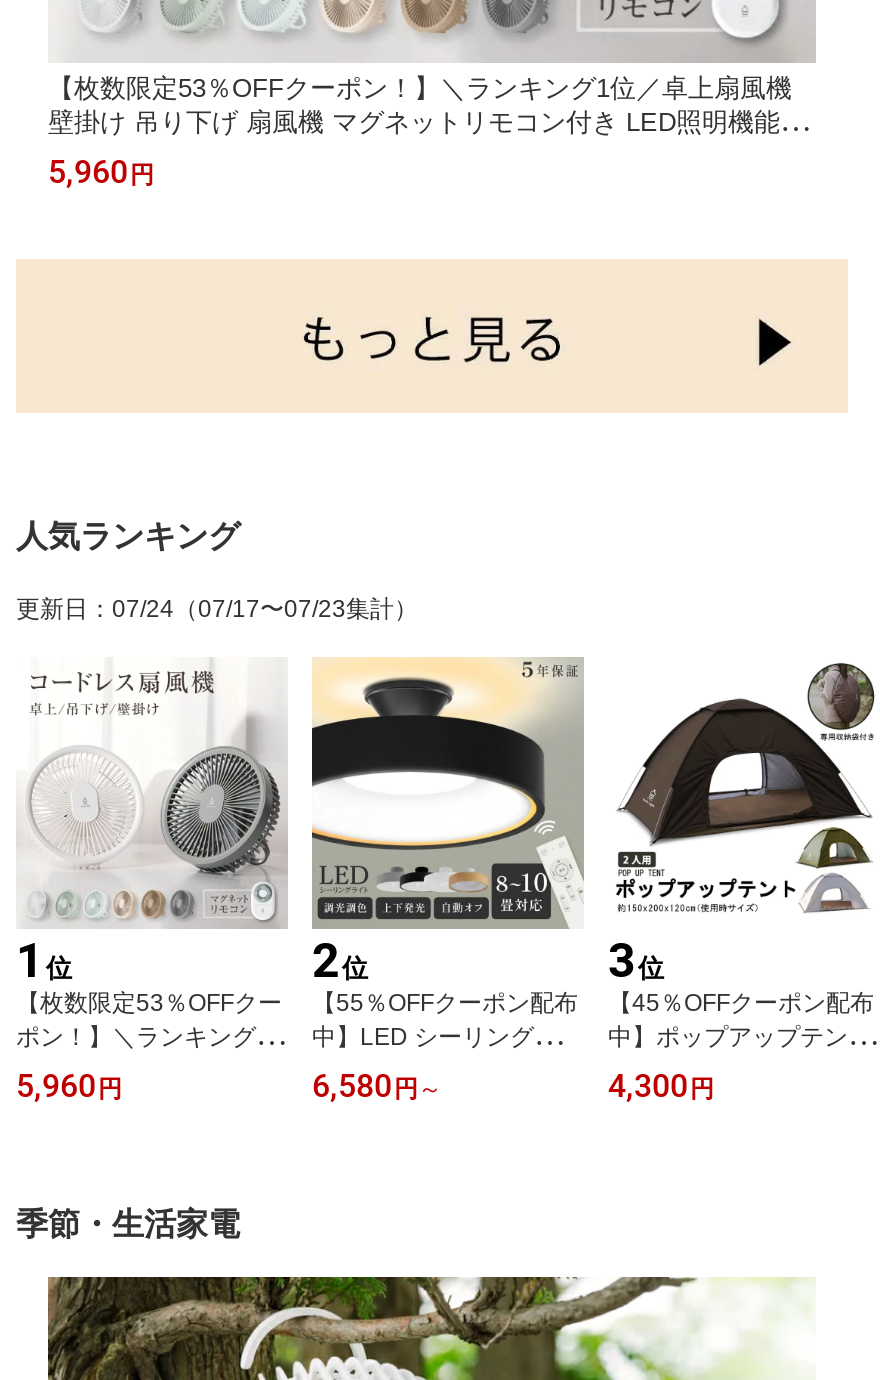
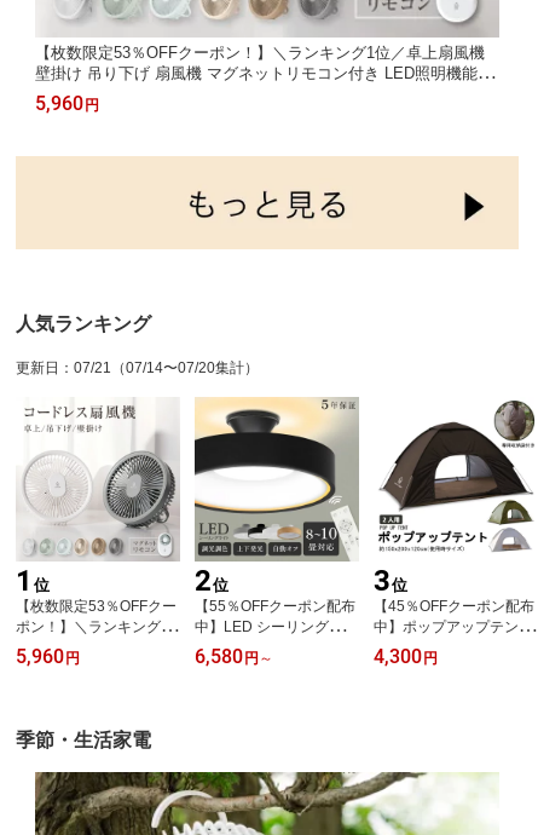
- 更新日：07/24（07/17〜07/23集計）
+ 更新日：07/21（07/14〜07/20集計）
